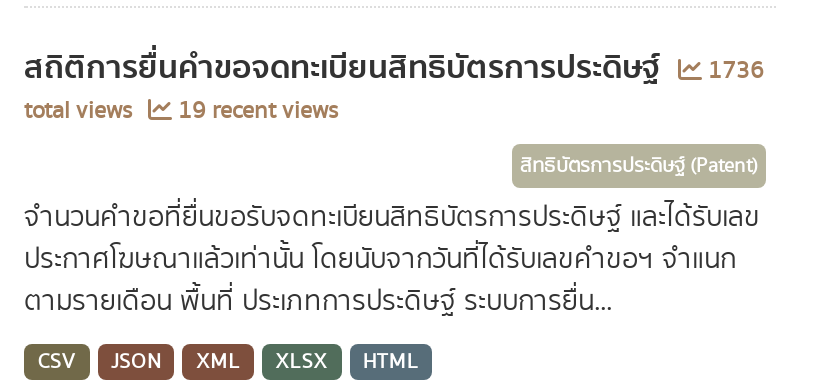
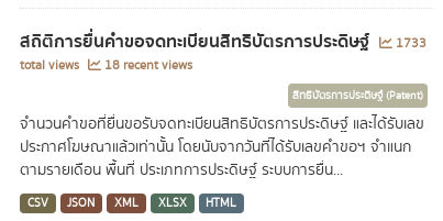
- 1736
+ 1733

- total views 19 recent views
+ total views 18 recent views
